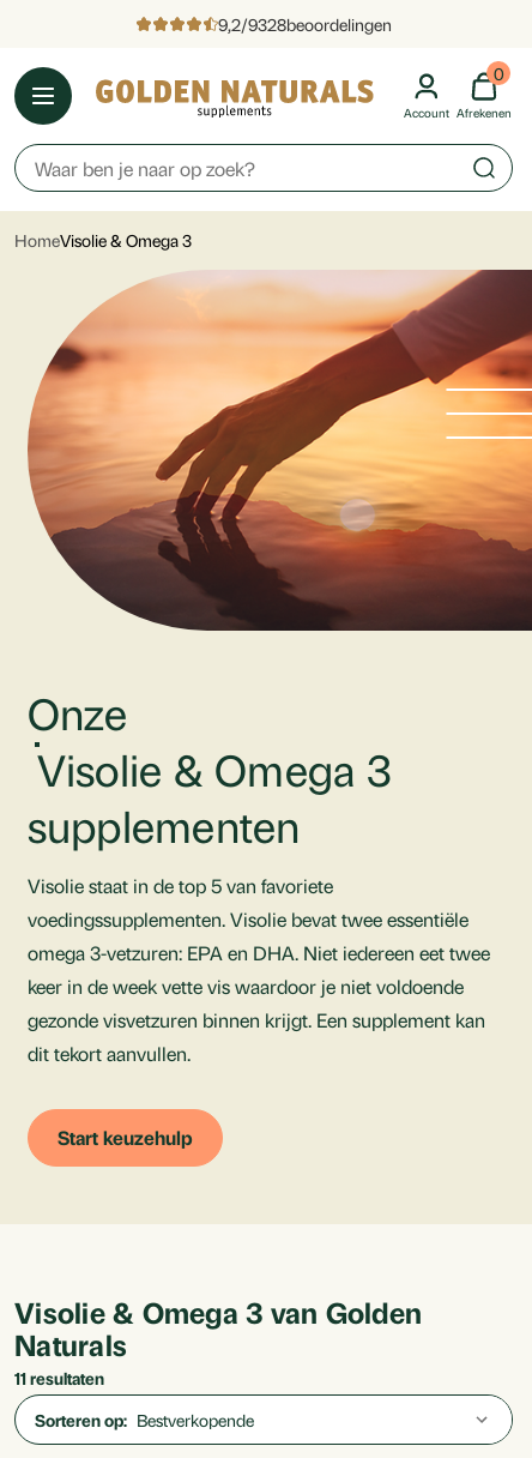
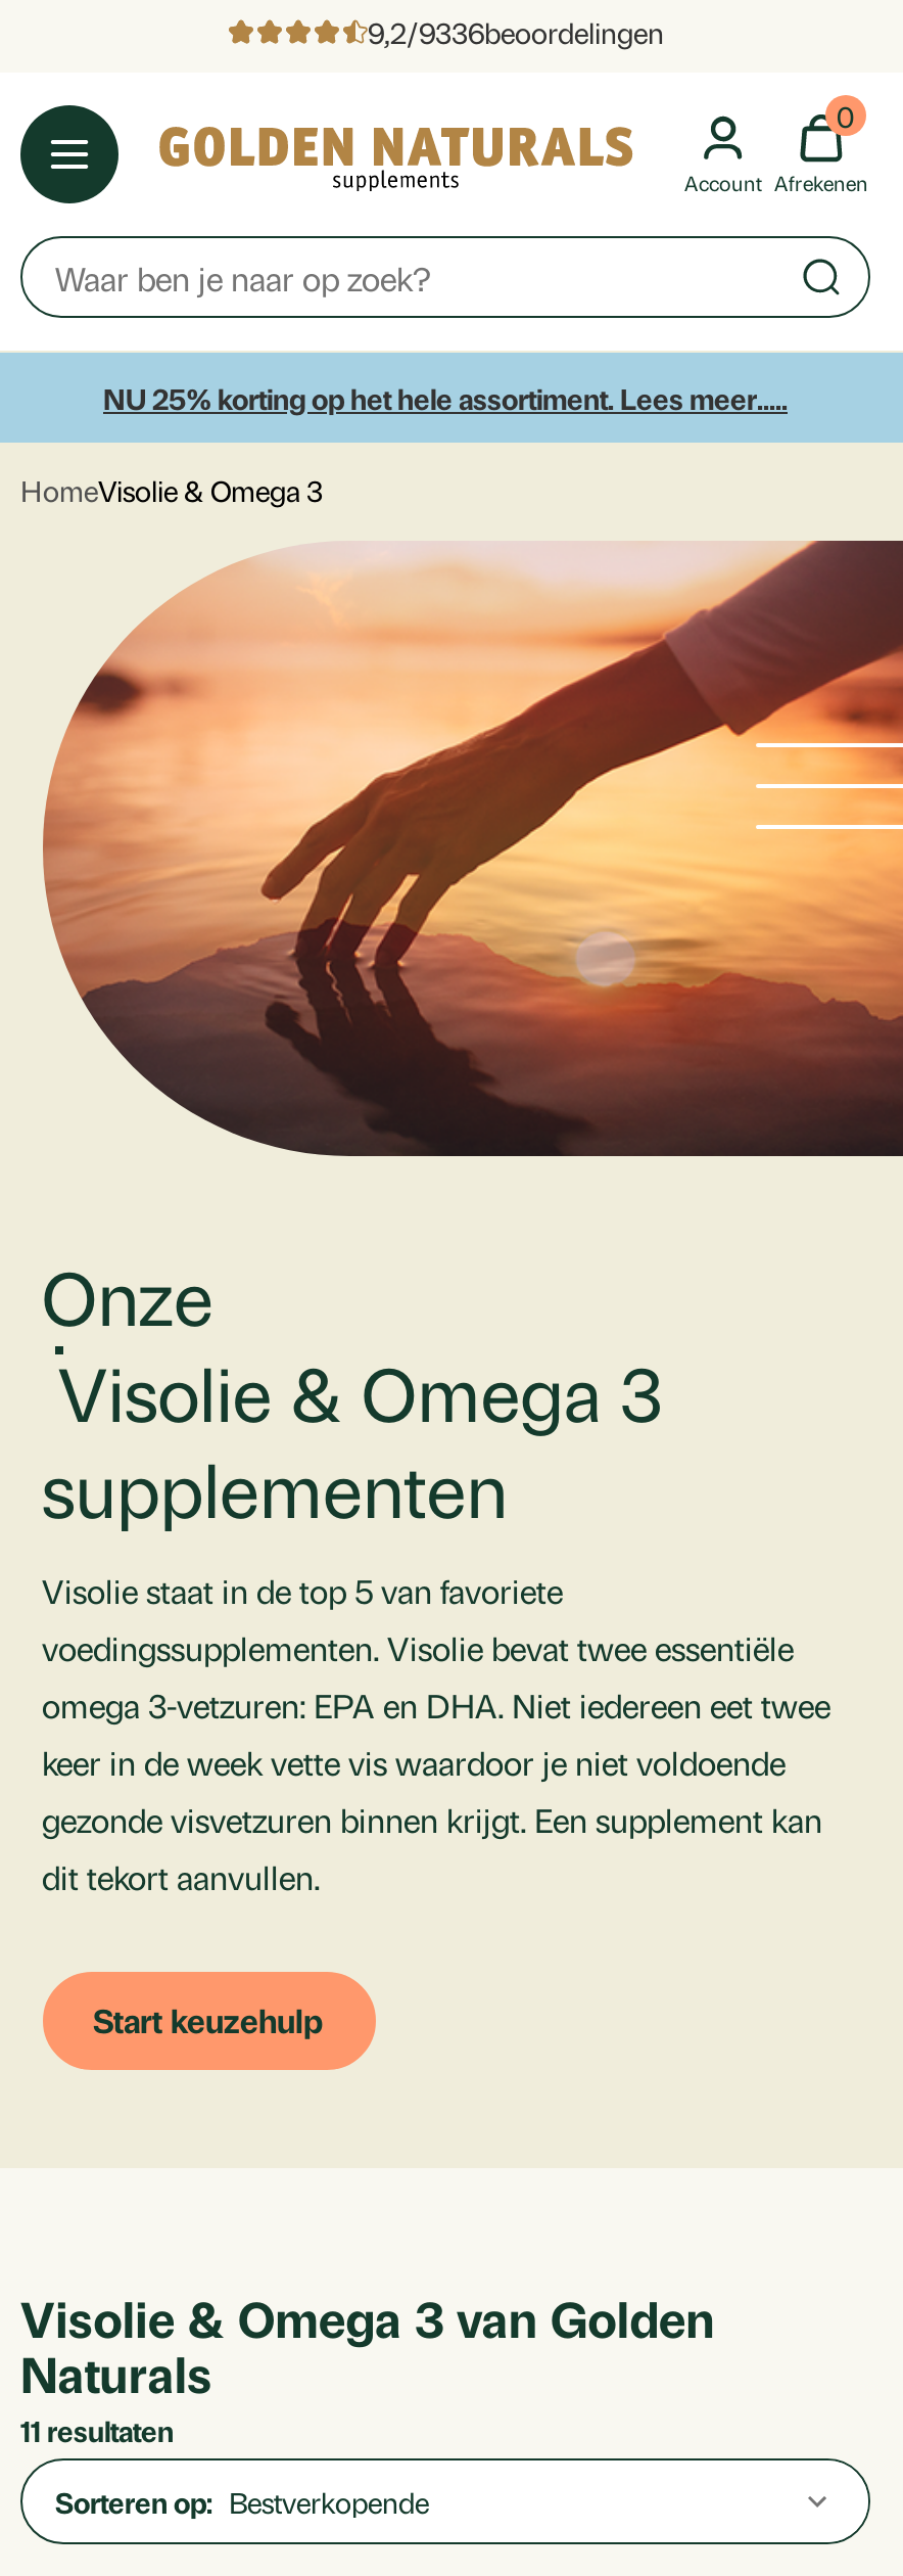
- 9,2/9328beoordelingen
+ 9,2/9336beoordelingen

+ NU 25% korting op het hele assortiment. Lees meer.....
